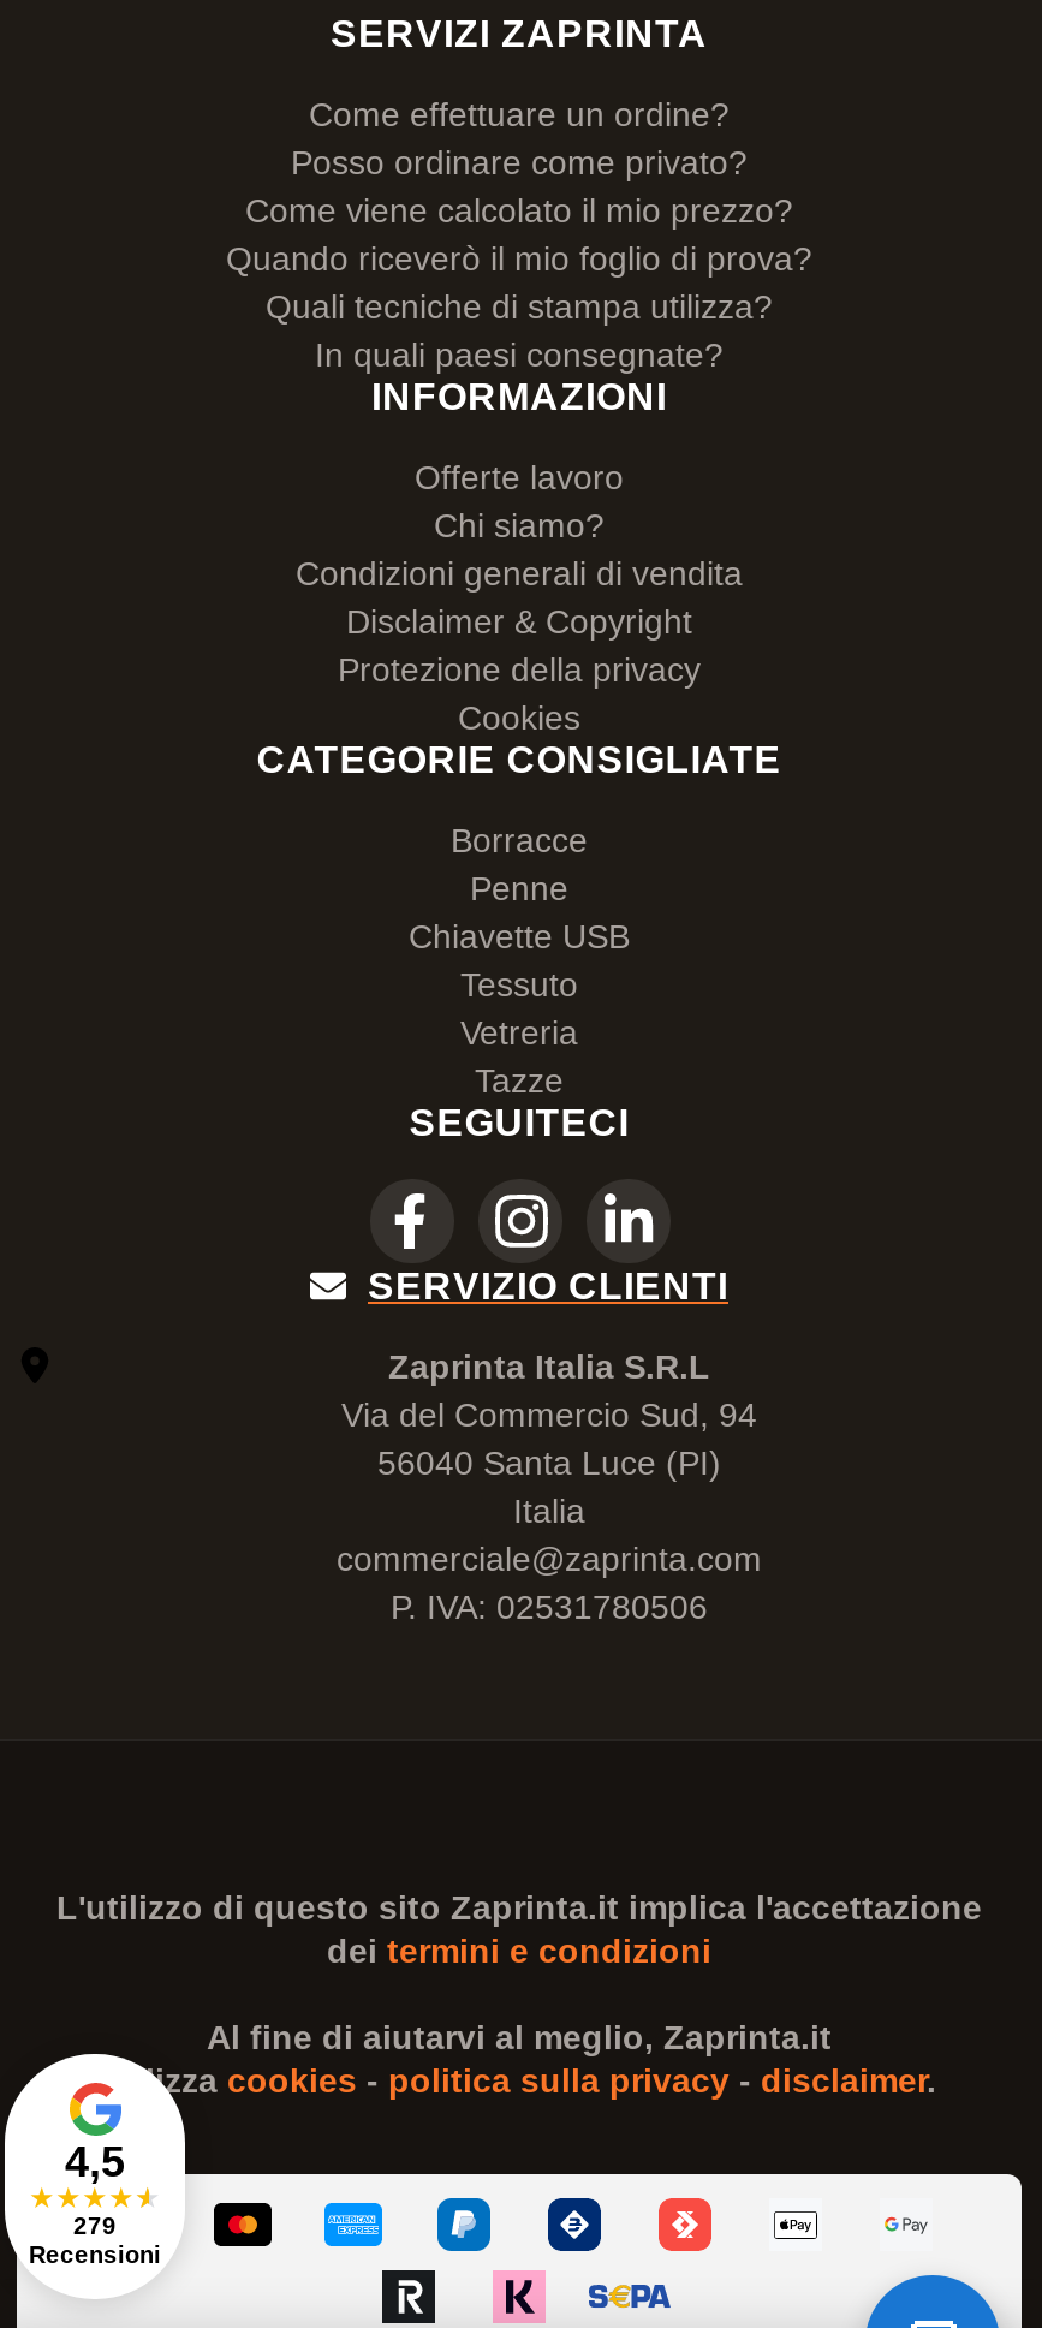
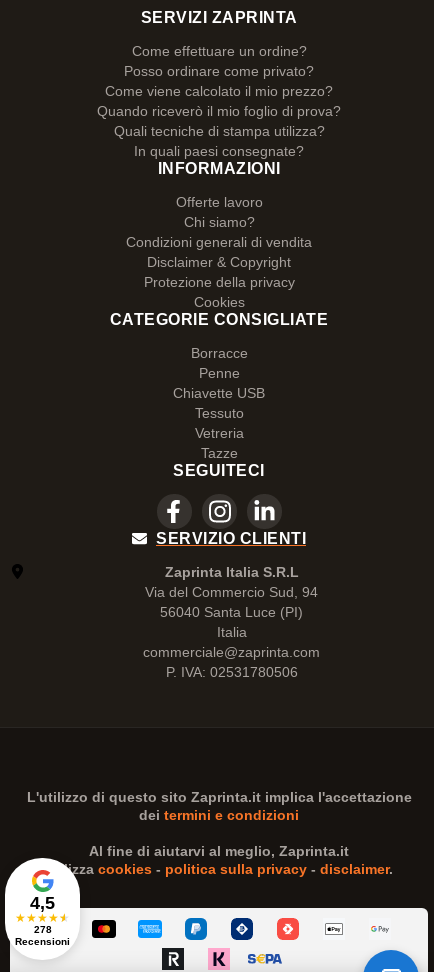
- 279
+ 278
